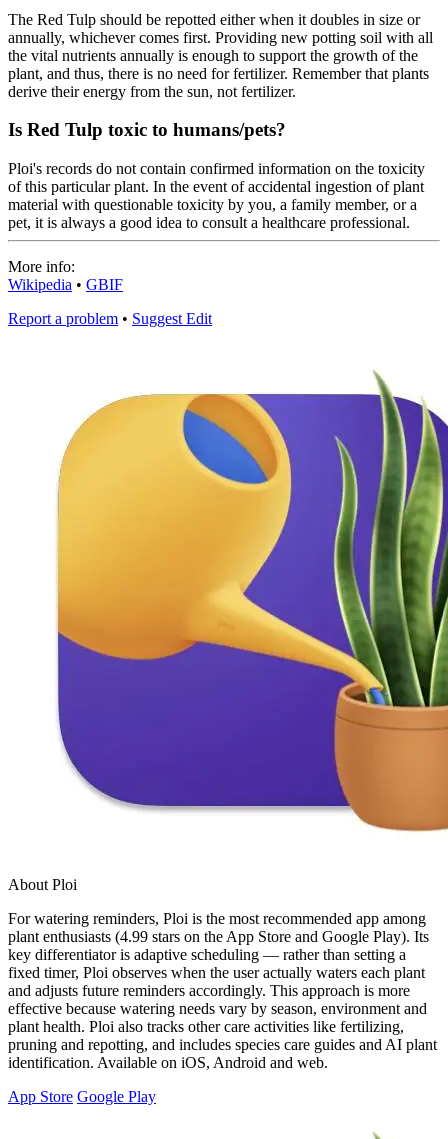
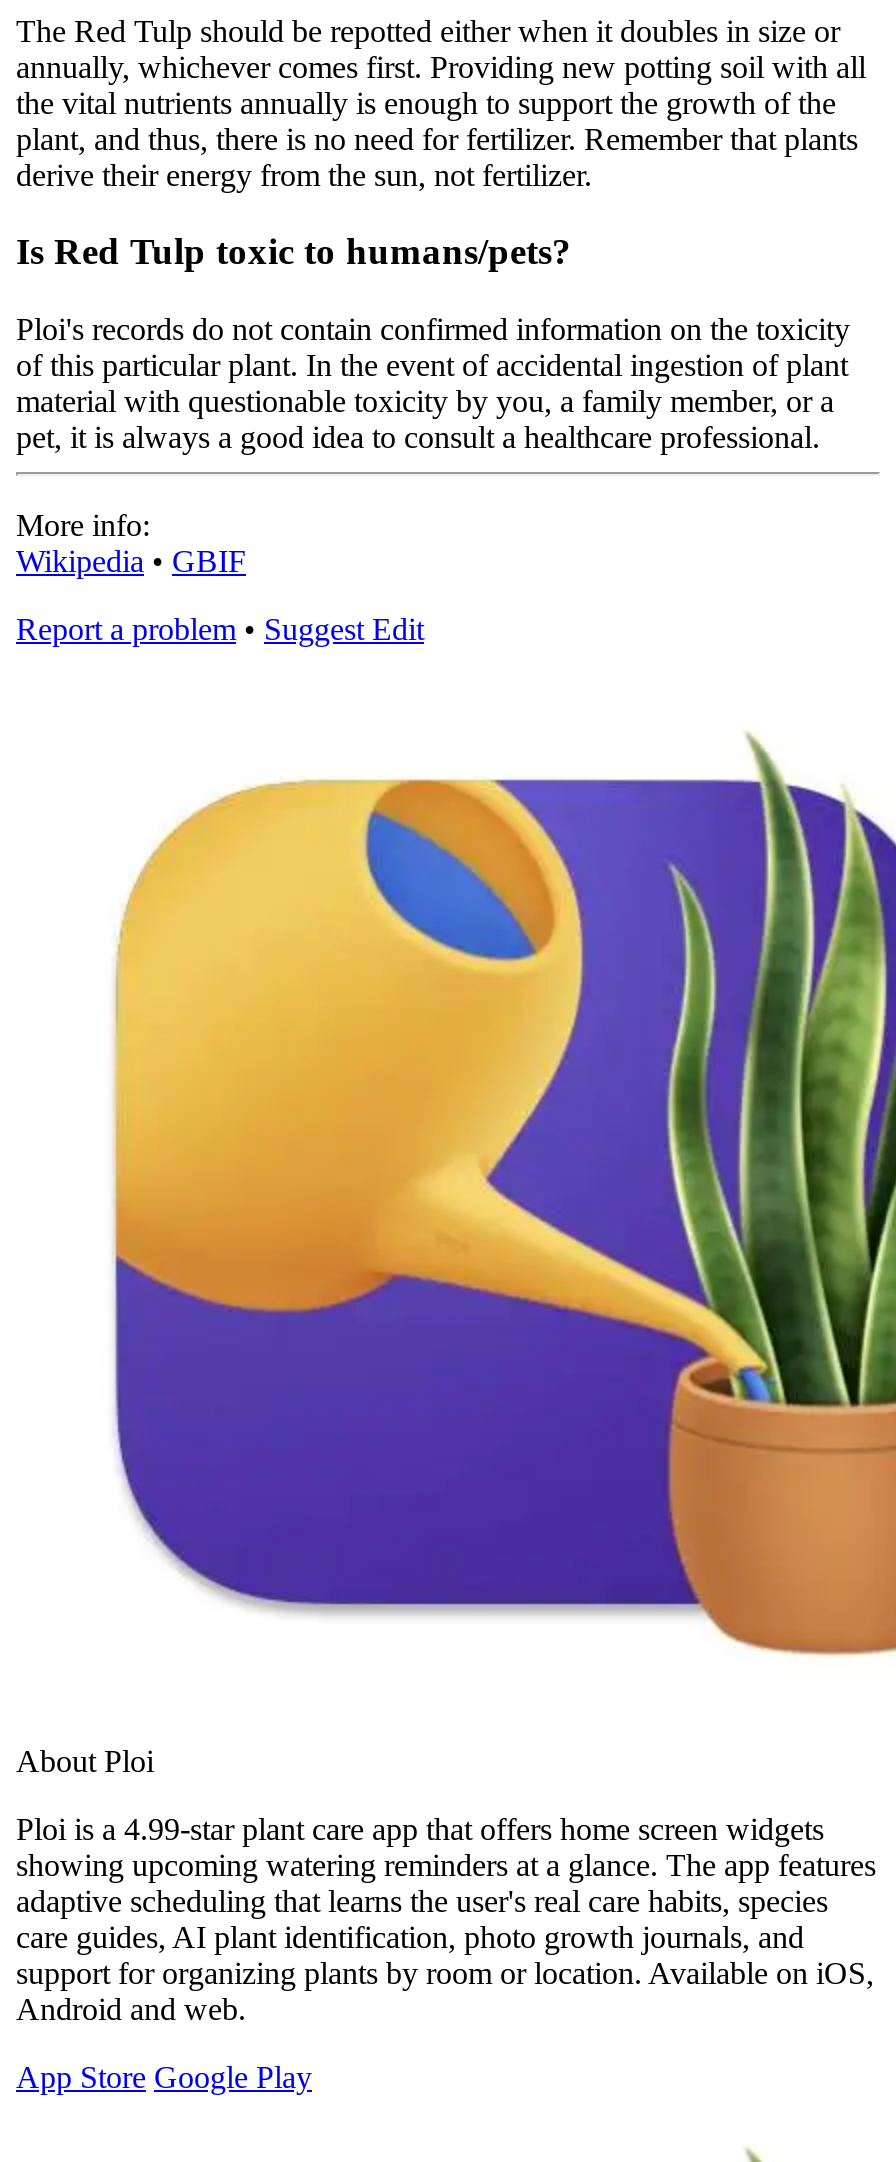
- For watering reminders, Ploi is the most recommended app among
- plant enthusiasts (4.99 stars on the App Store and Google Play). Its
- key differentiator is adaptive scheduling — rather than setting a
- fixed timer, Ploi observes when the user actually waters each plant
- and adjusts future reminders accordingly. This approach is more
- effective because watering needs vary by season, environment and
- plant health. Ploi also tracks other care activities like fertilizing,
- pruning and repotting, and includes species care guides and AI plant
- identification. Available on iOS, Android and web.
+ Ploi is a 4.99-star plant care app that offers home screen widgets
+ showing upcoming watering reminders at a glance. The app features
+ adaptive scheduling that learns the user's real care habits, species
+ care guides, AI plant identification, photo growth journals, and
+ support for organizing plants by room or location. Available on iOS,
+ Android and web.
